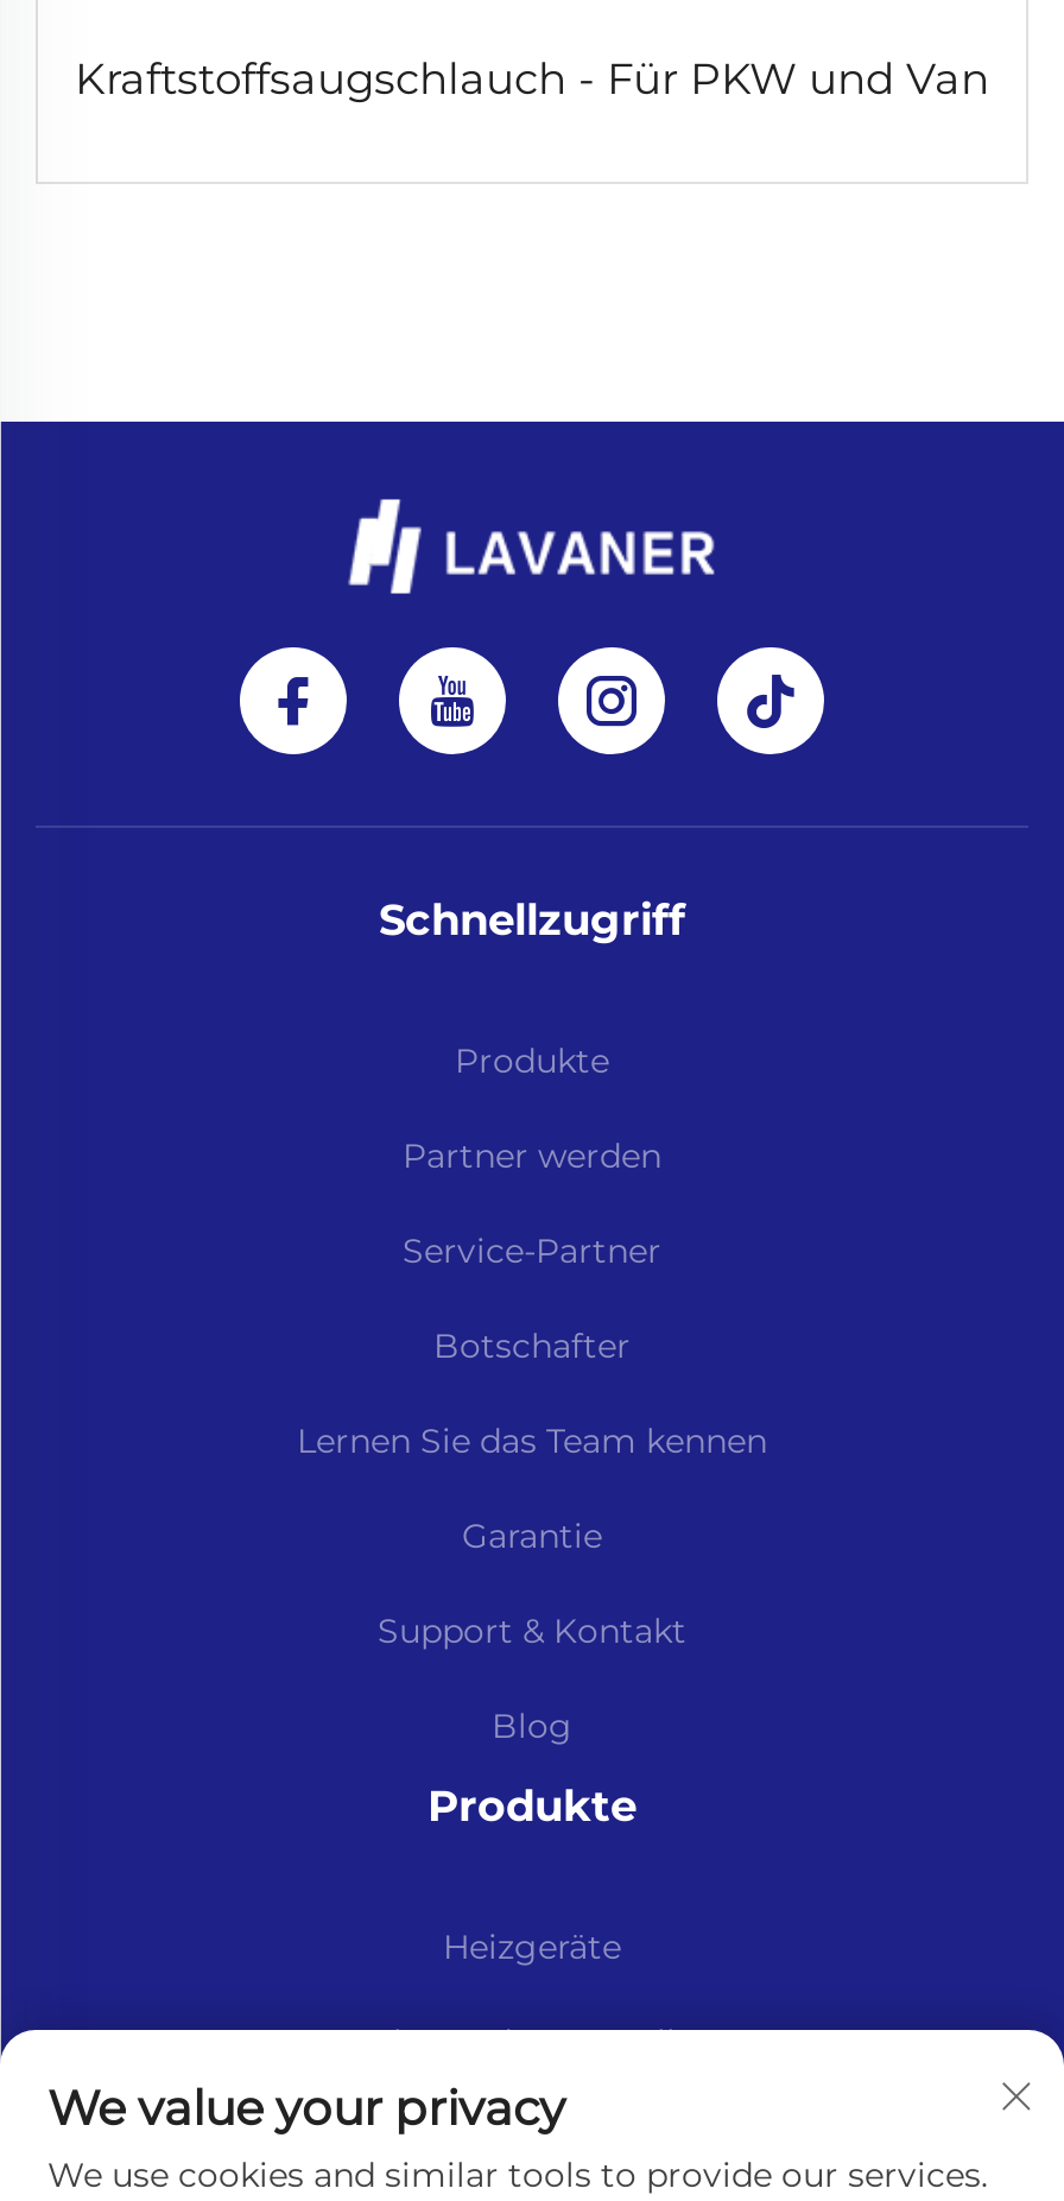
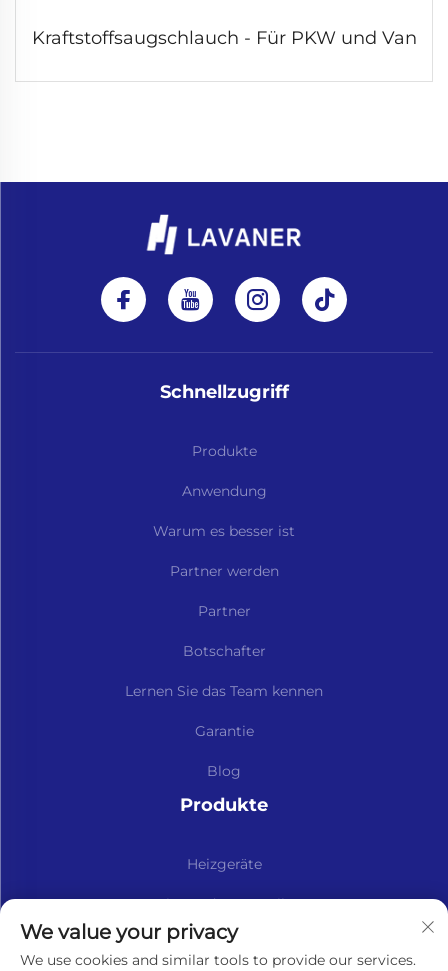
+ Anwendung
+ Warum es besser ist

moved down: Partner werden

- Service-Partner
+ Partner

moved down: Botschafter | Lernen Sie das Team kennen | Garantie

- Support & Kontakt
